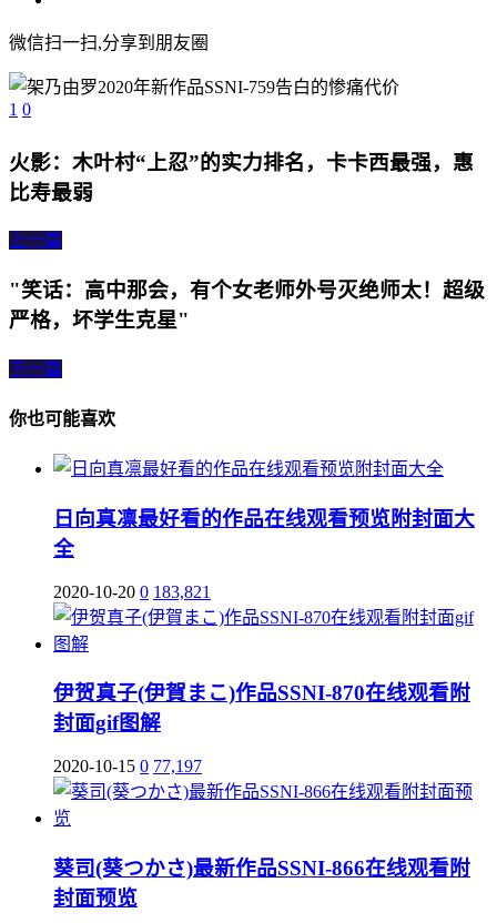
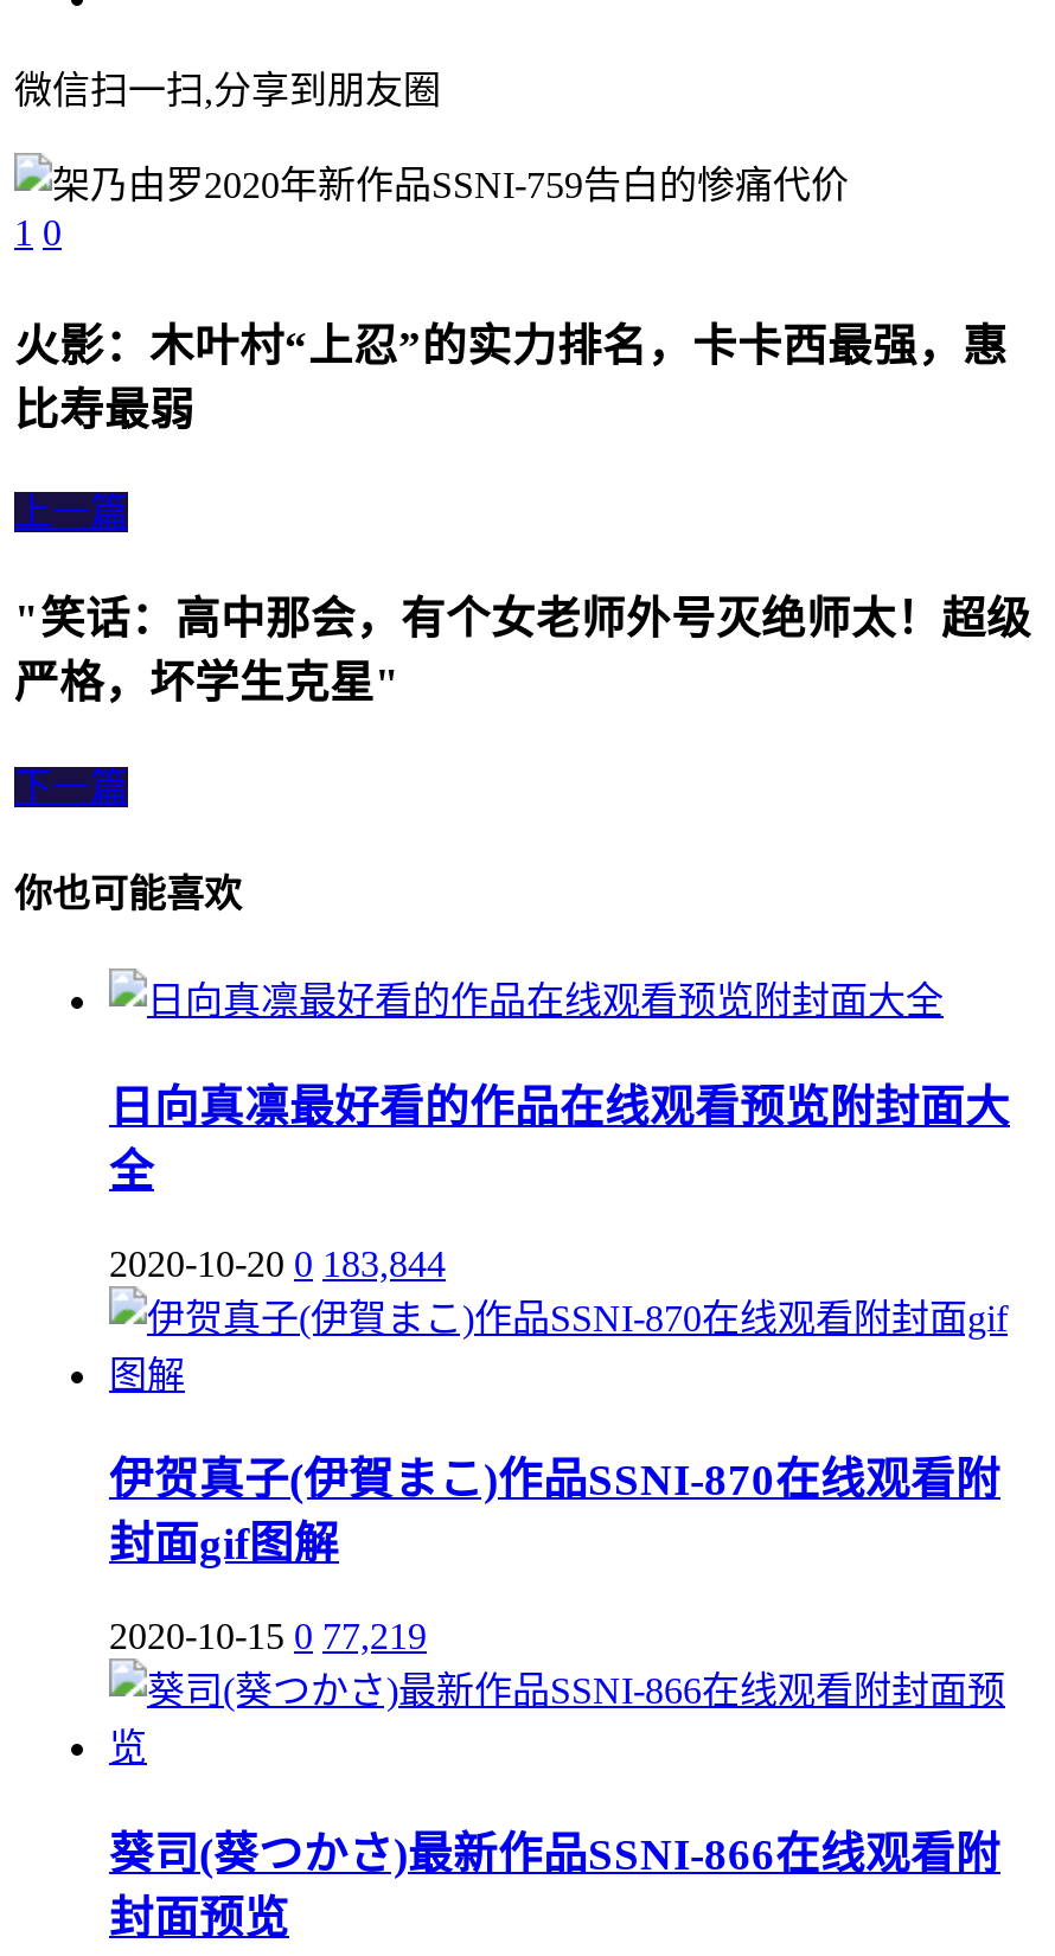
- 2020-10-20 0 183,821
+ 2020-10-20 0 183,844

- 2020-10-15 0 77,197
+ 2020-10-15 0 77,219
